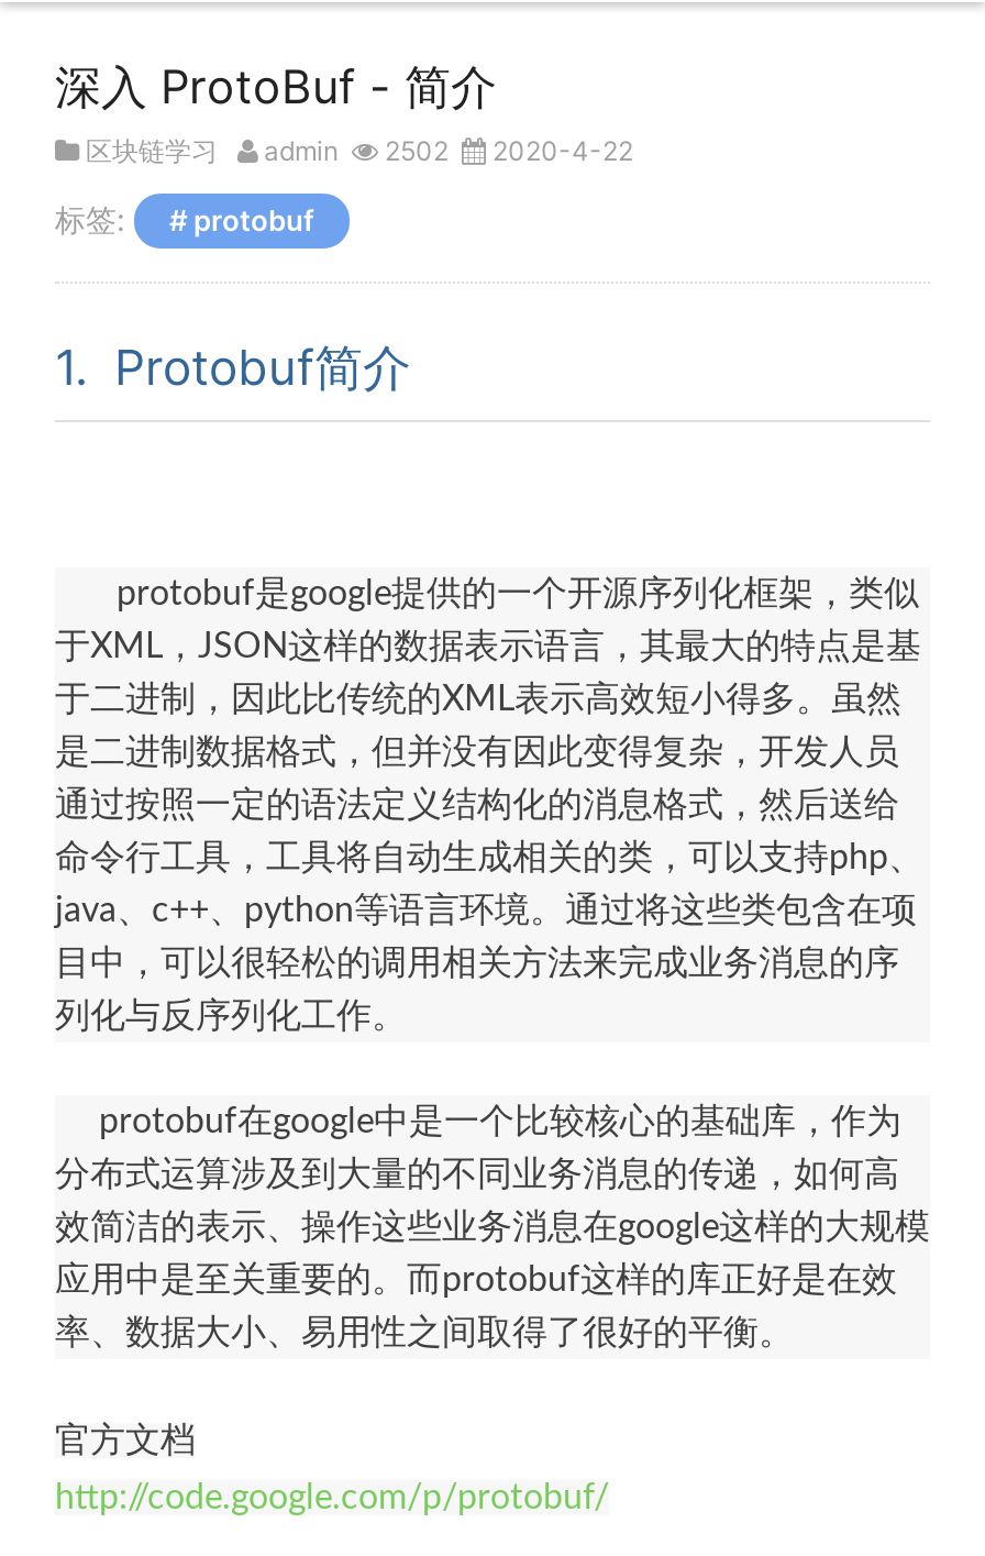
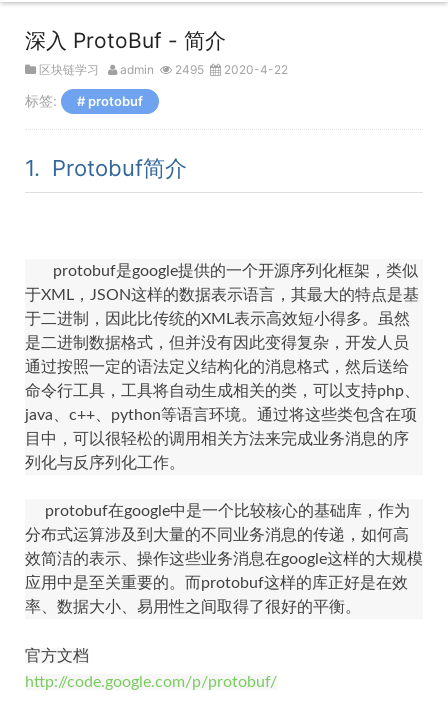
- 区块链学习 admin 2502 2020-4-22
+ 区块链学习 admin 2495 2020-4-22
